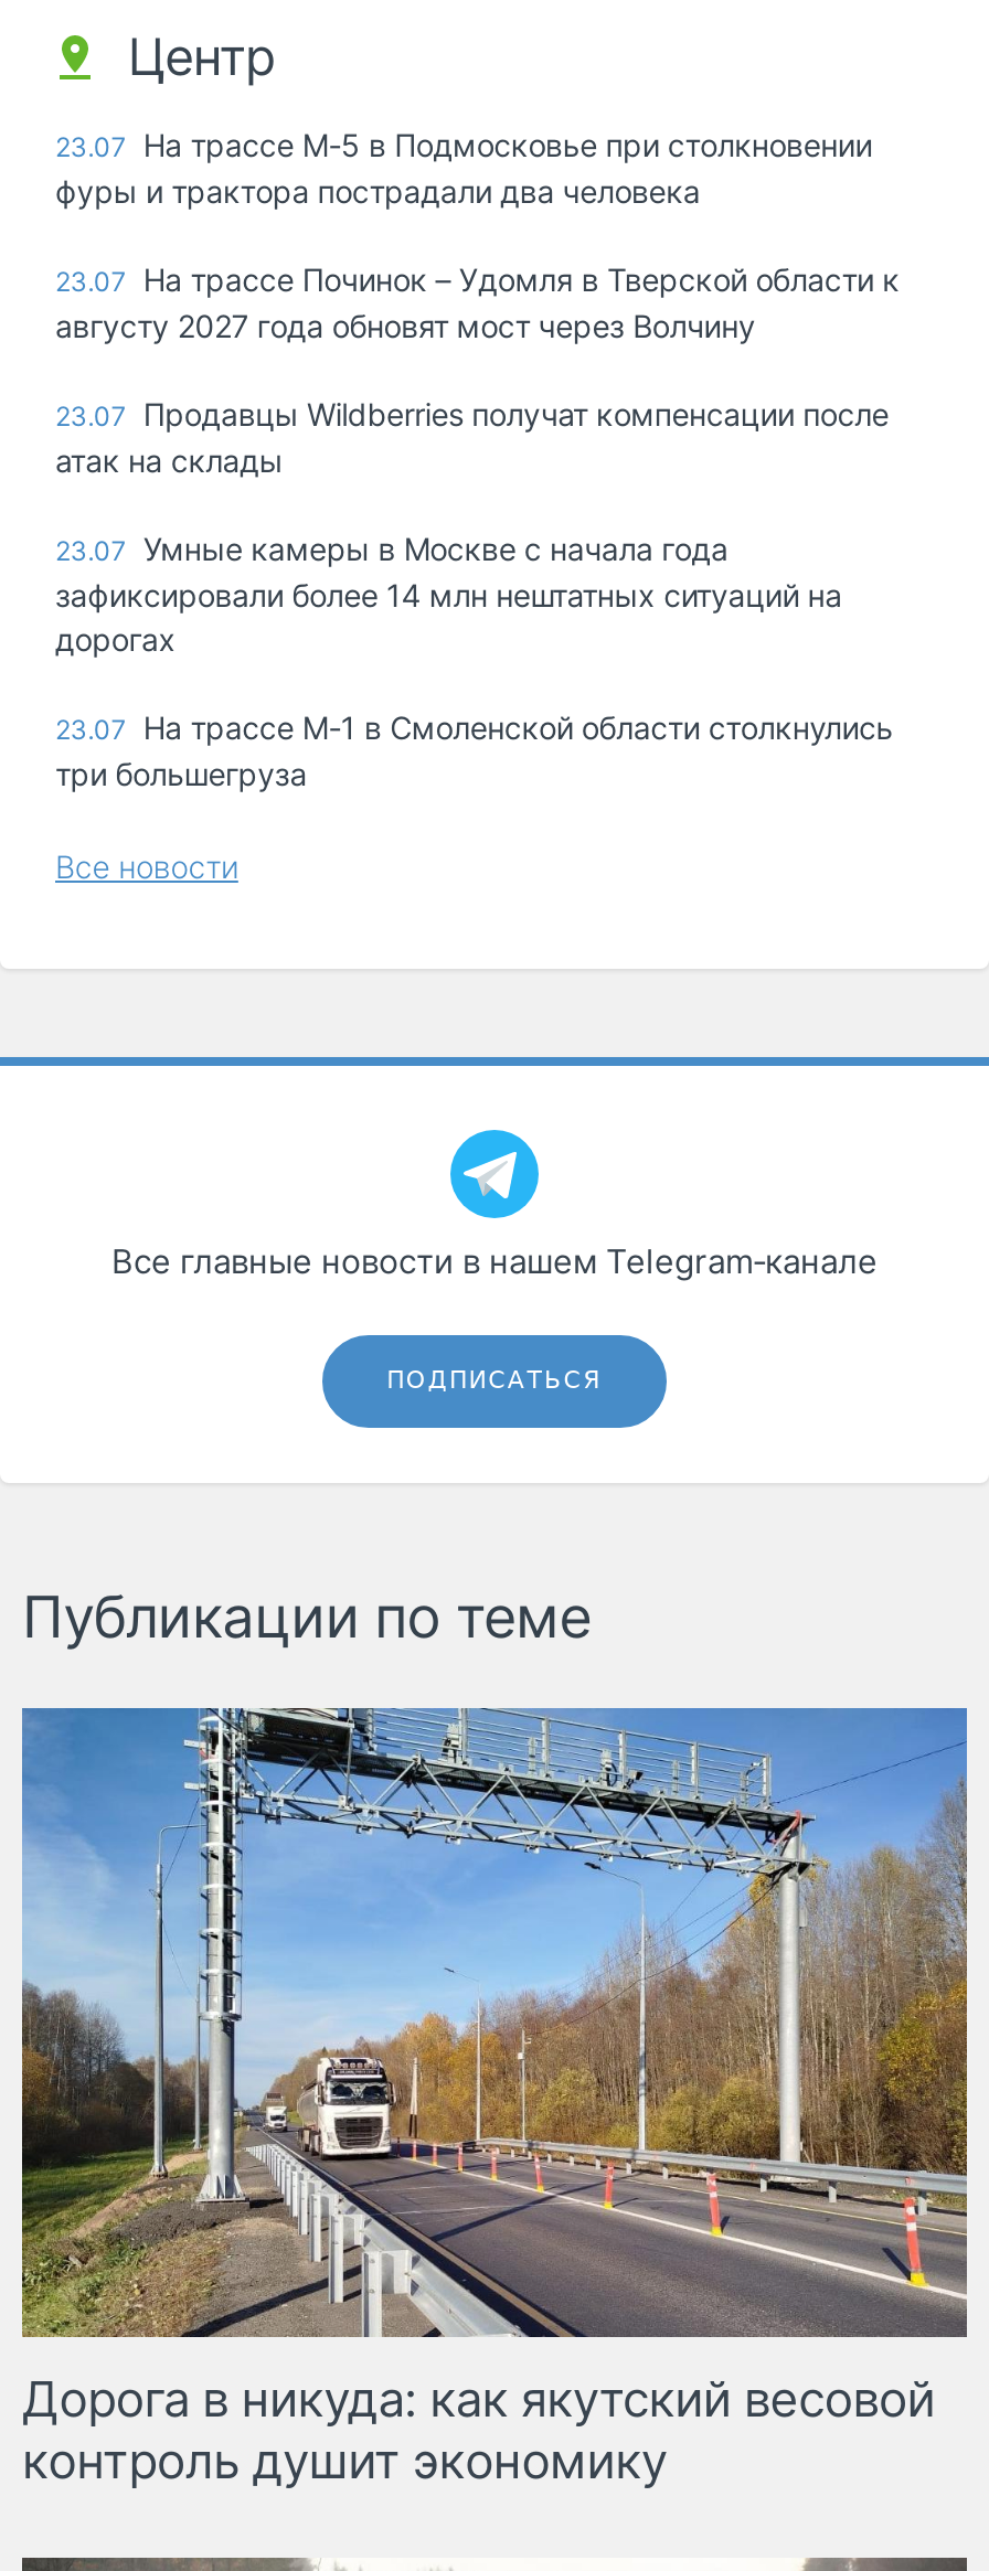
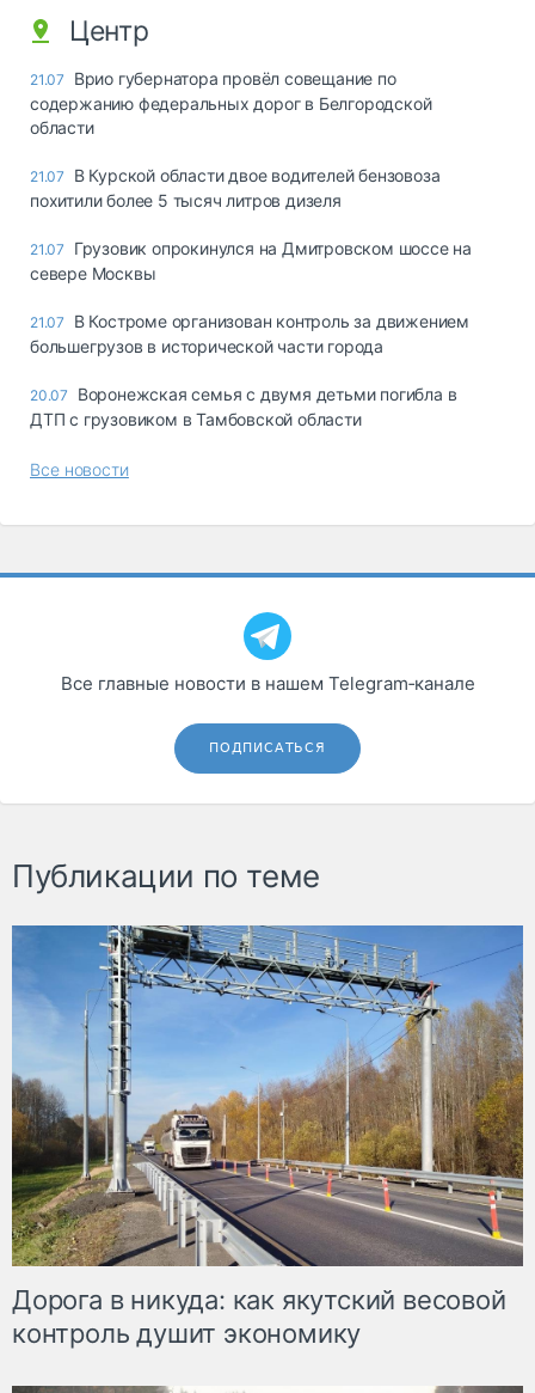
- 23.07 На трассе М-5 в Подмосковье при столкновении
- фуры и трактора пострадали два человека
+ 21.07 Врио губернатора провёл совещание по
+ содержанию федеральных дорог в Белгородской
+ области

- 23.07 На трассе Починок – Удомля в Тверской области к
- августу 2027 года обновят мост через Волчину
+ 21.07 В Курской области двое водителей бензовоза
+ похитили более 5 тысяч литров дизеля

- 23.07 Продавцы Wildberries получат компенсации после
- атак на склады
+ 21.07 Грузовик опрокинулся на Дмитровском шоссе на
+ севере Москвы

- 23.07 Умные камеры в Москве с начала года
- зафиксировали более 14 млн нештатных ситуаций на
- дорогах
+ 21.07 В Костроме организован контроль за движением
+ большегрузов в исторической части города

- 23.07 На трассе М-1 в Смоленской области столкнулись
- три большегруза
+ 20.07 Воронежская семья с двумя детьми погибла в
+ ДТП с грузовиком в Тамбовской области
